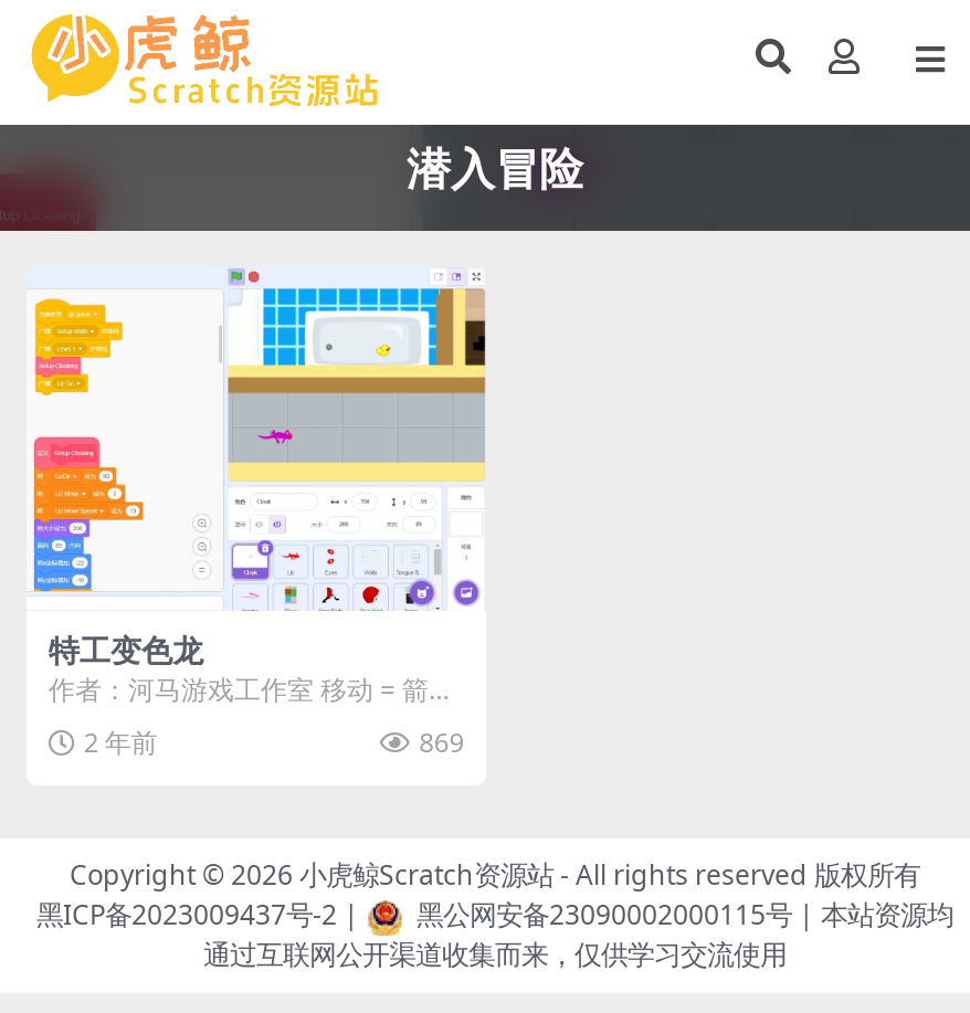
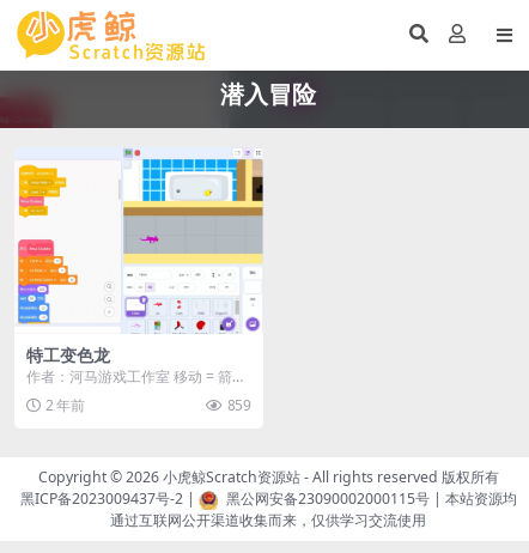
- 869
+ 859
